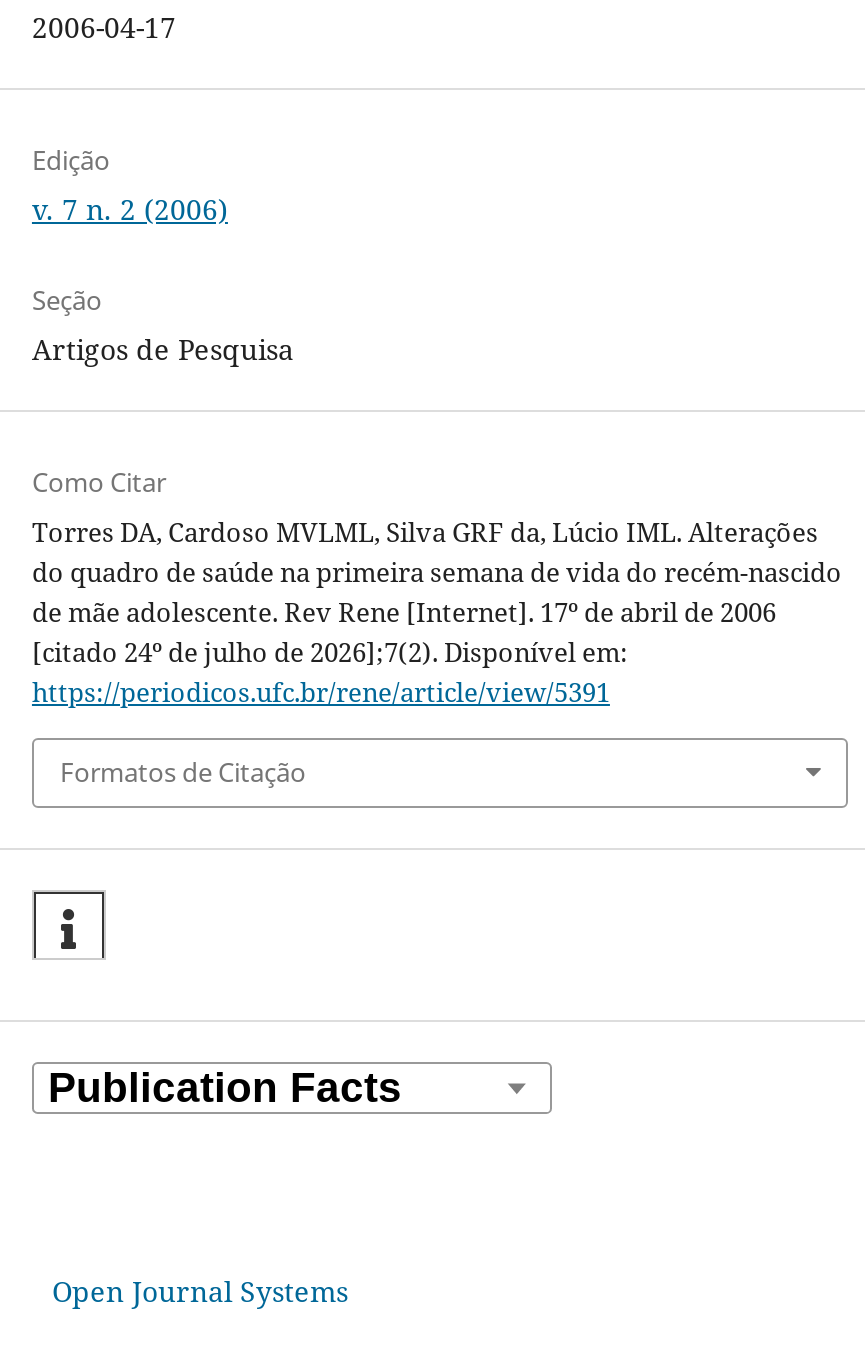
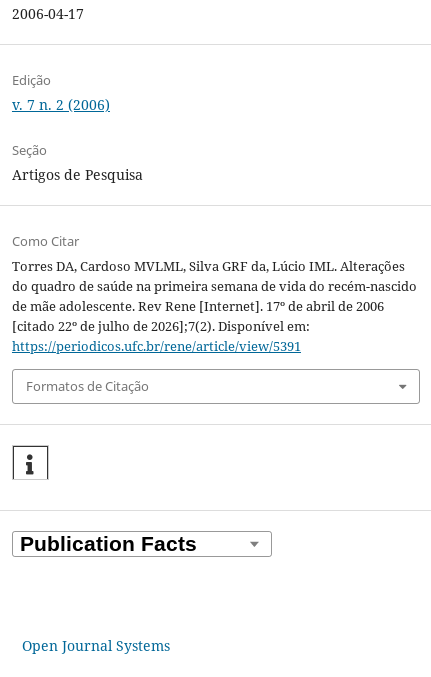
- [citado 24º de julho de 2026];7(2). Disponível em:
+ [citado 22º de julho de 2026];7(2). Disponível em:
